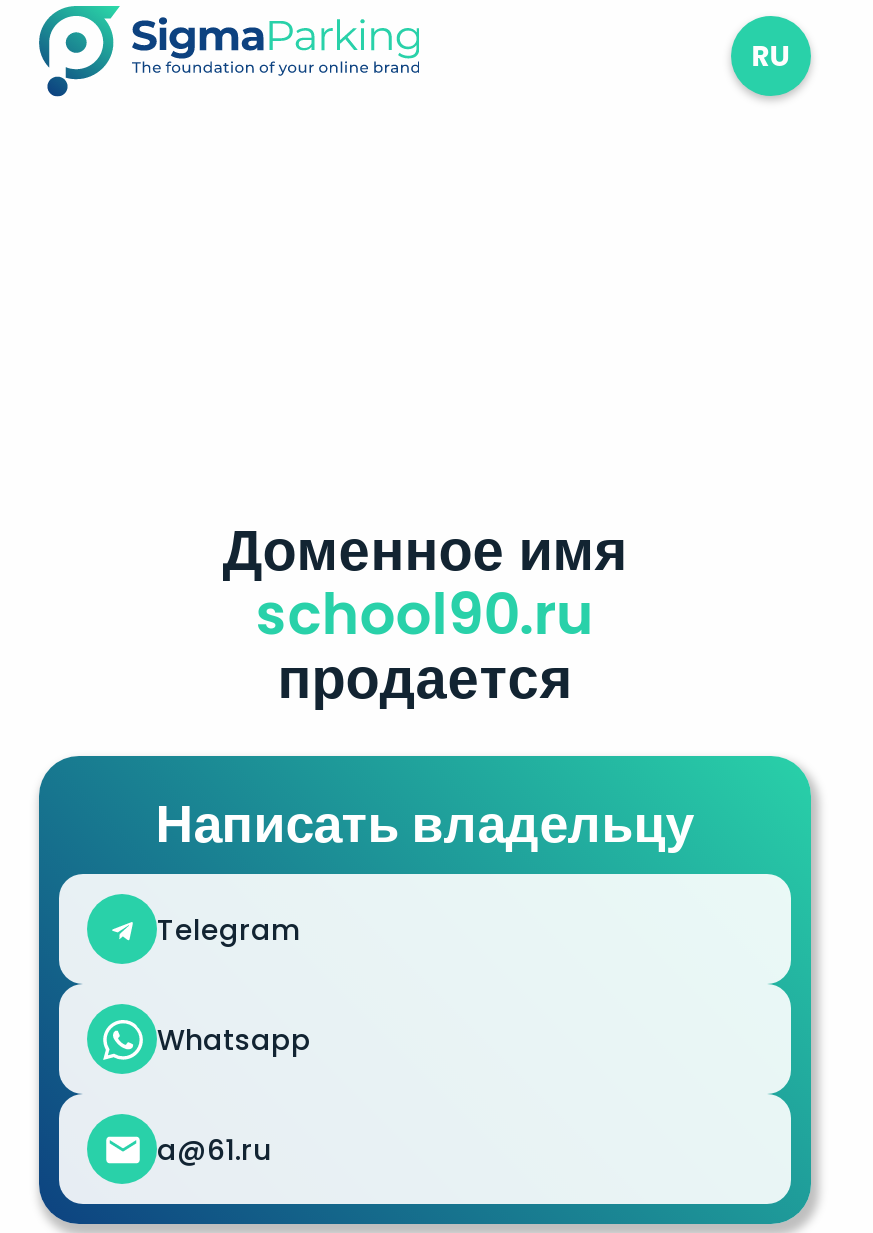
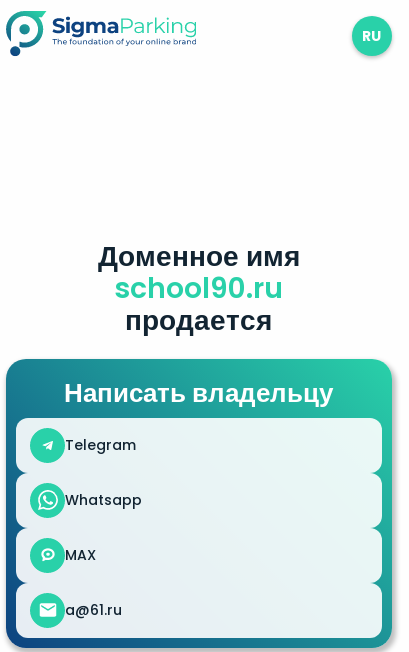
moved up: Доменное имя | school90.ru | продается | Написать владельцу | Telegram | Whatsapp

+ MAX
